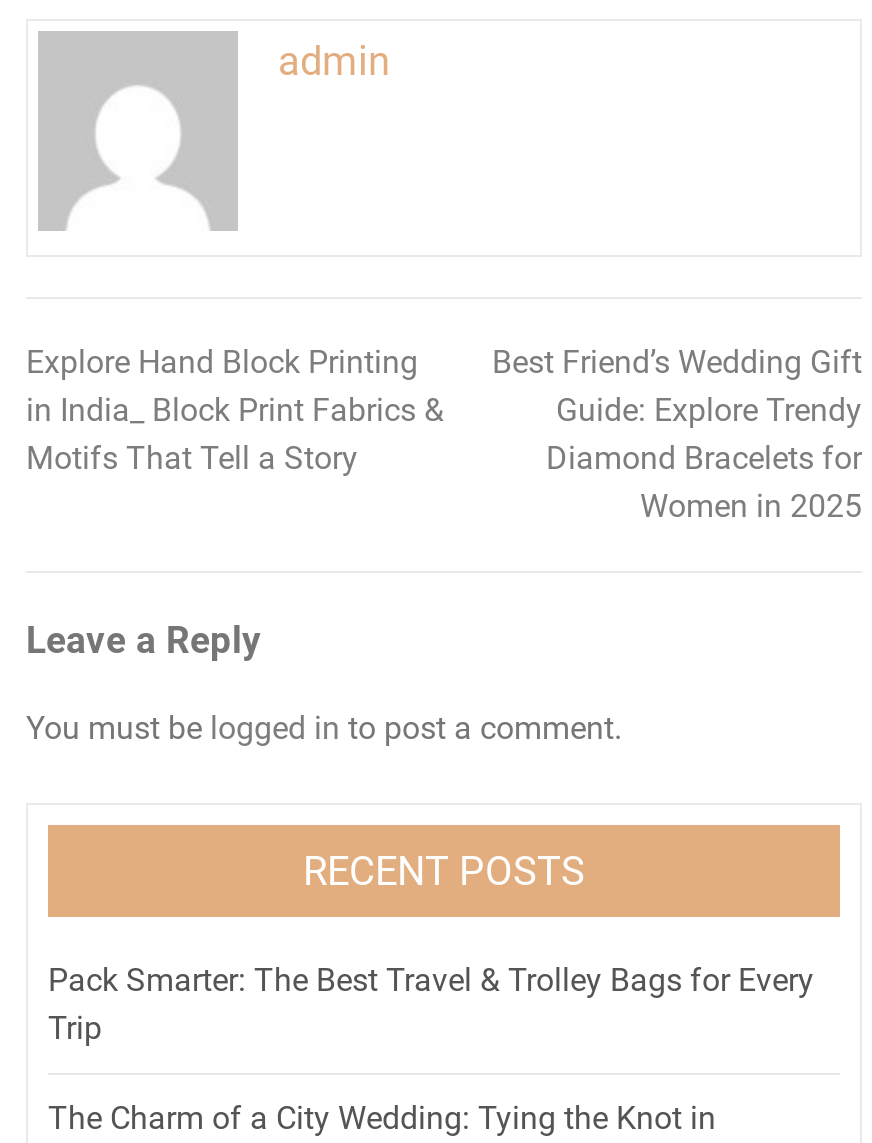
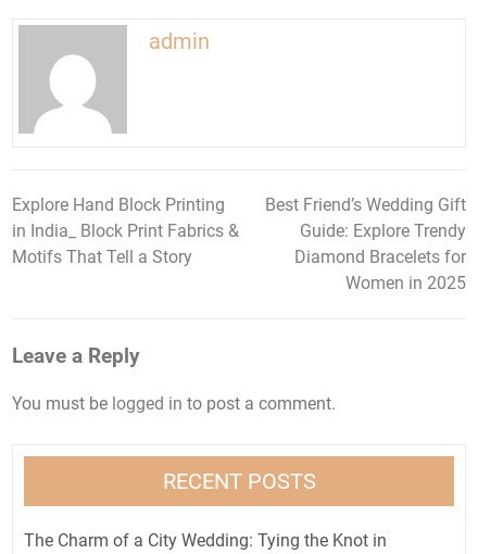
- Pack Smarter: The Best Travel & Trolley Bags for Every
- Trip
